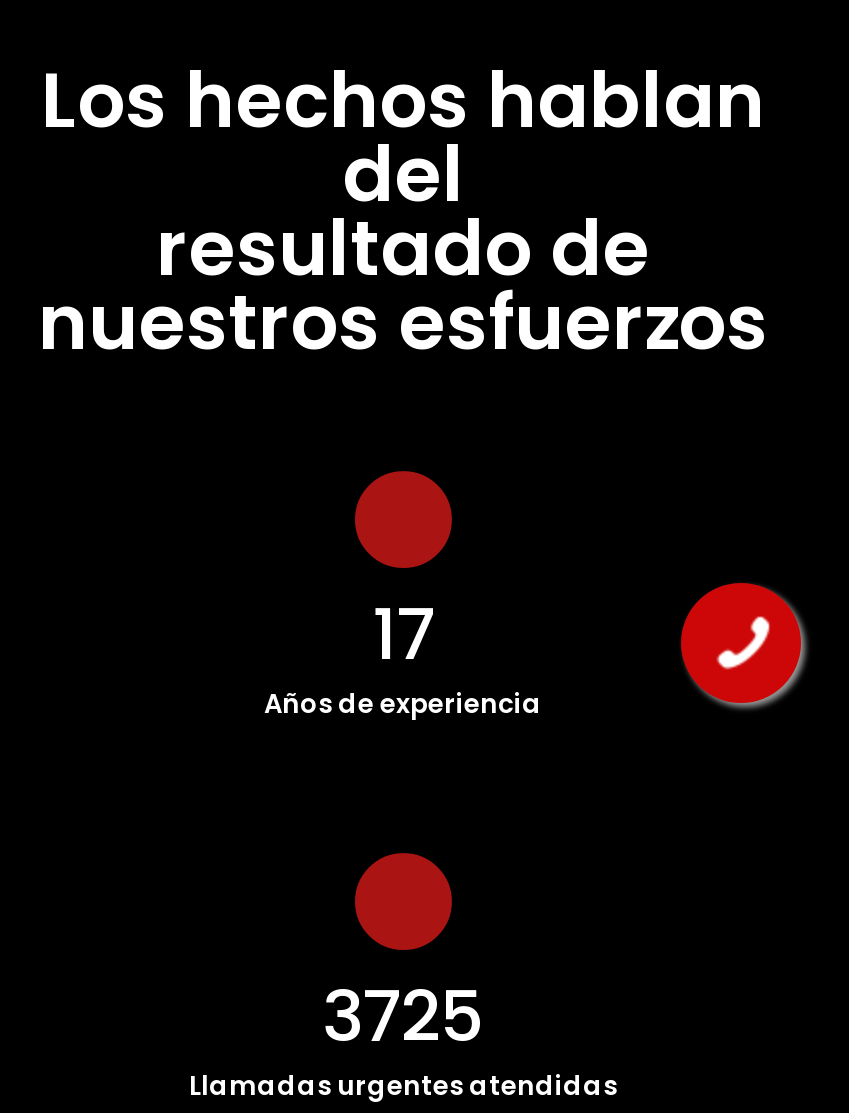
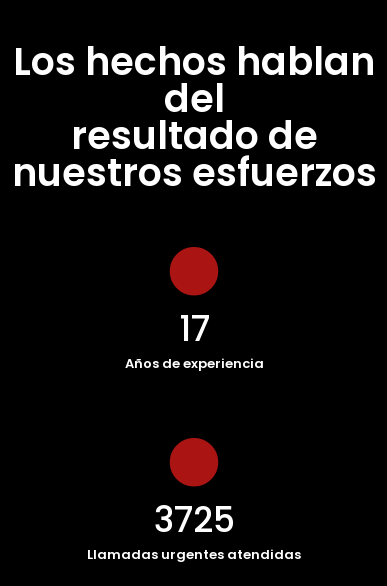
- [image]
